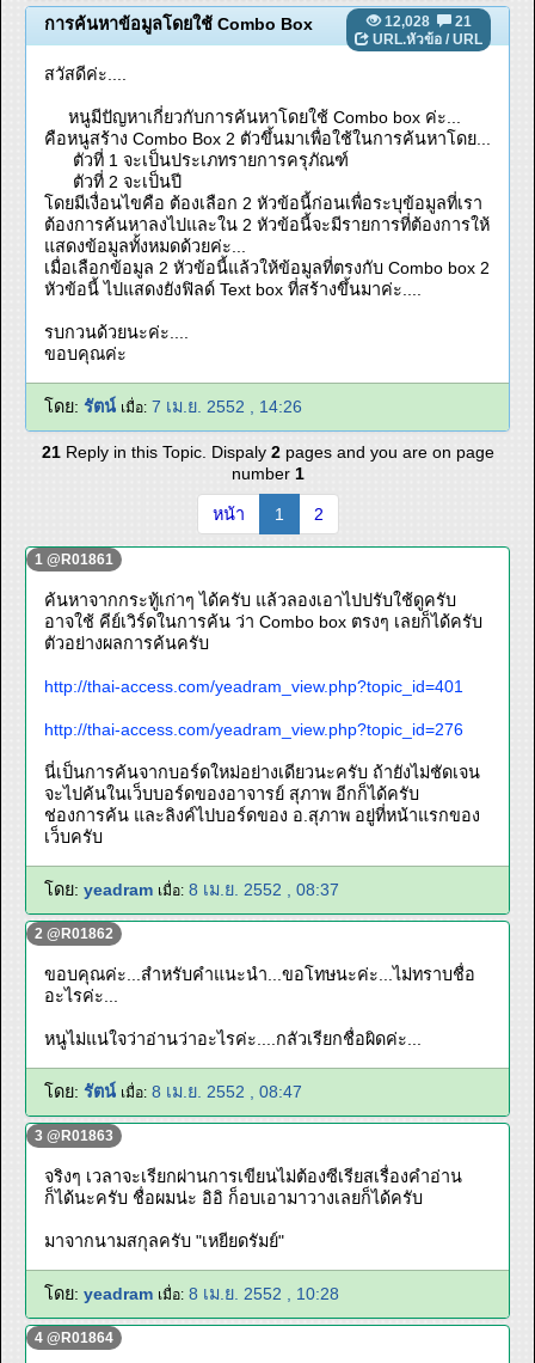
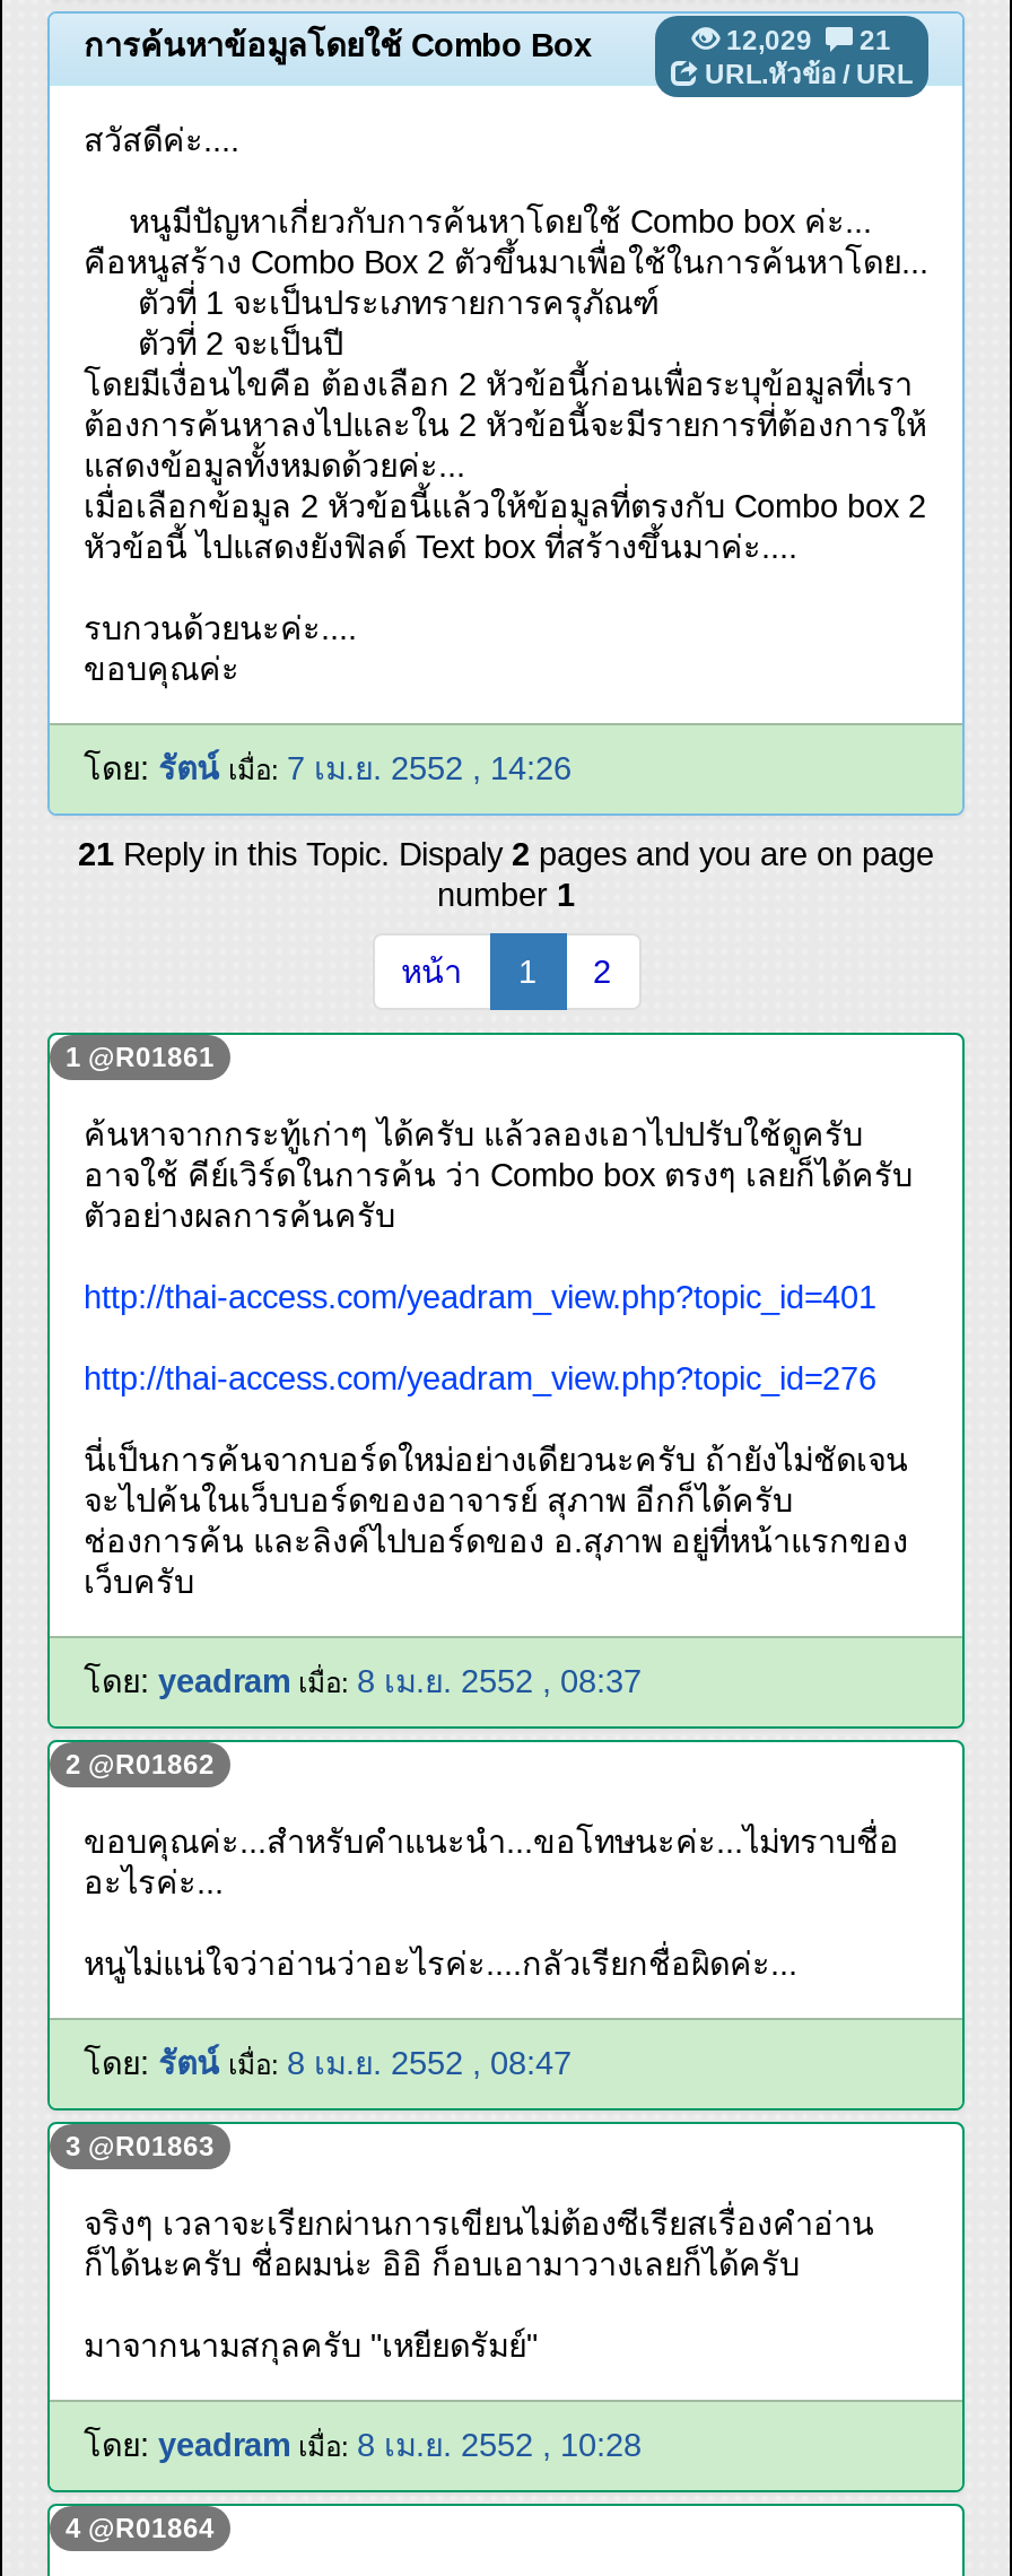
- 12,028
+ 12,029
